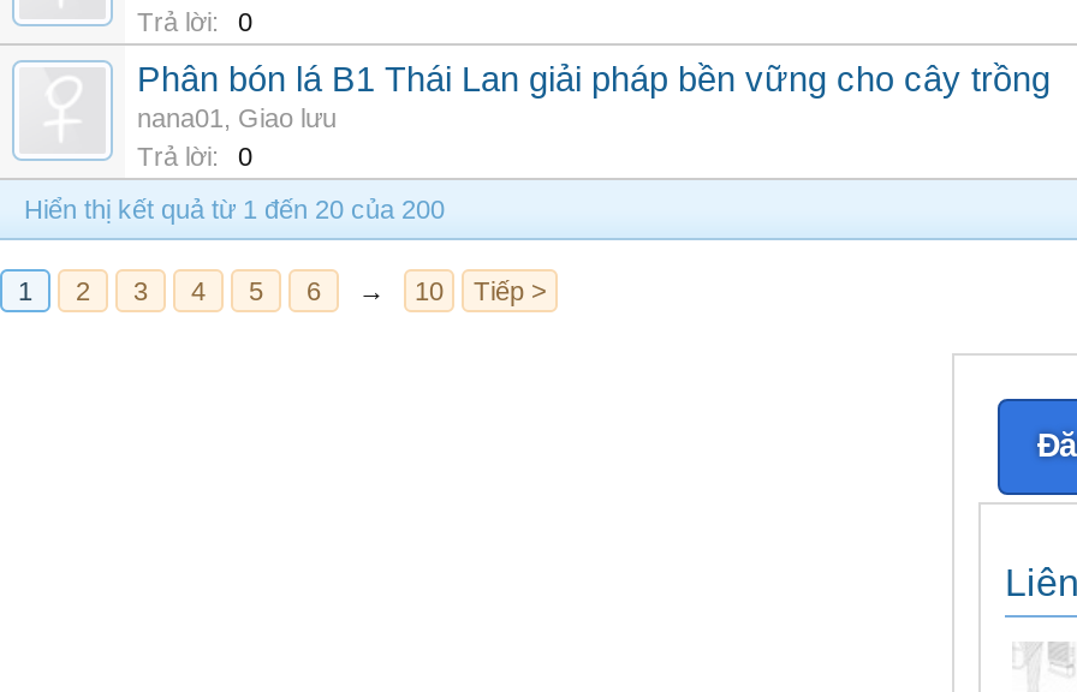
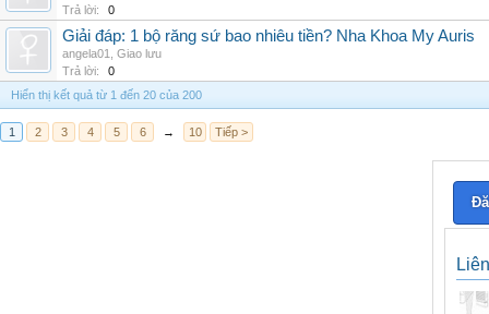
- Phân bón lá B1 Thái Lan giải pháp bền vững cho cây trồng
- nana01, Giao lưu
+ Giải đáp: 1 bộ răng sứ bao nhiêu tiền? Nha Khoa My Auris
+ angela01, Giao lưu
